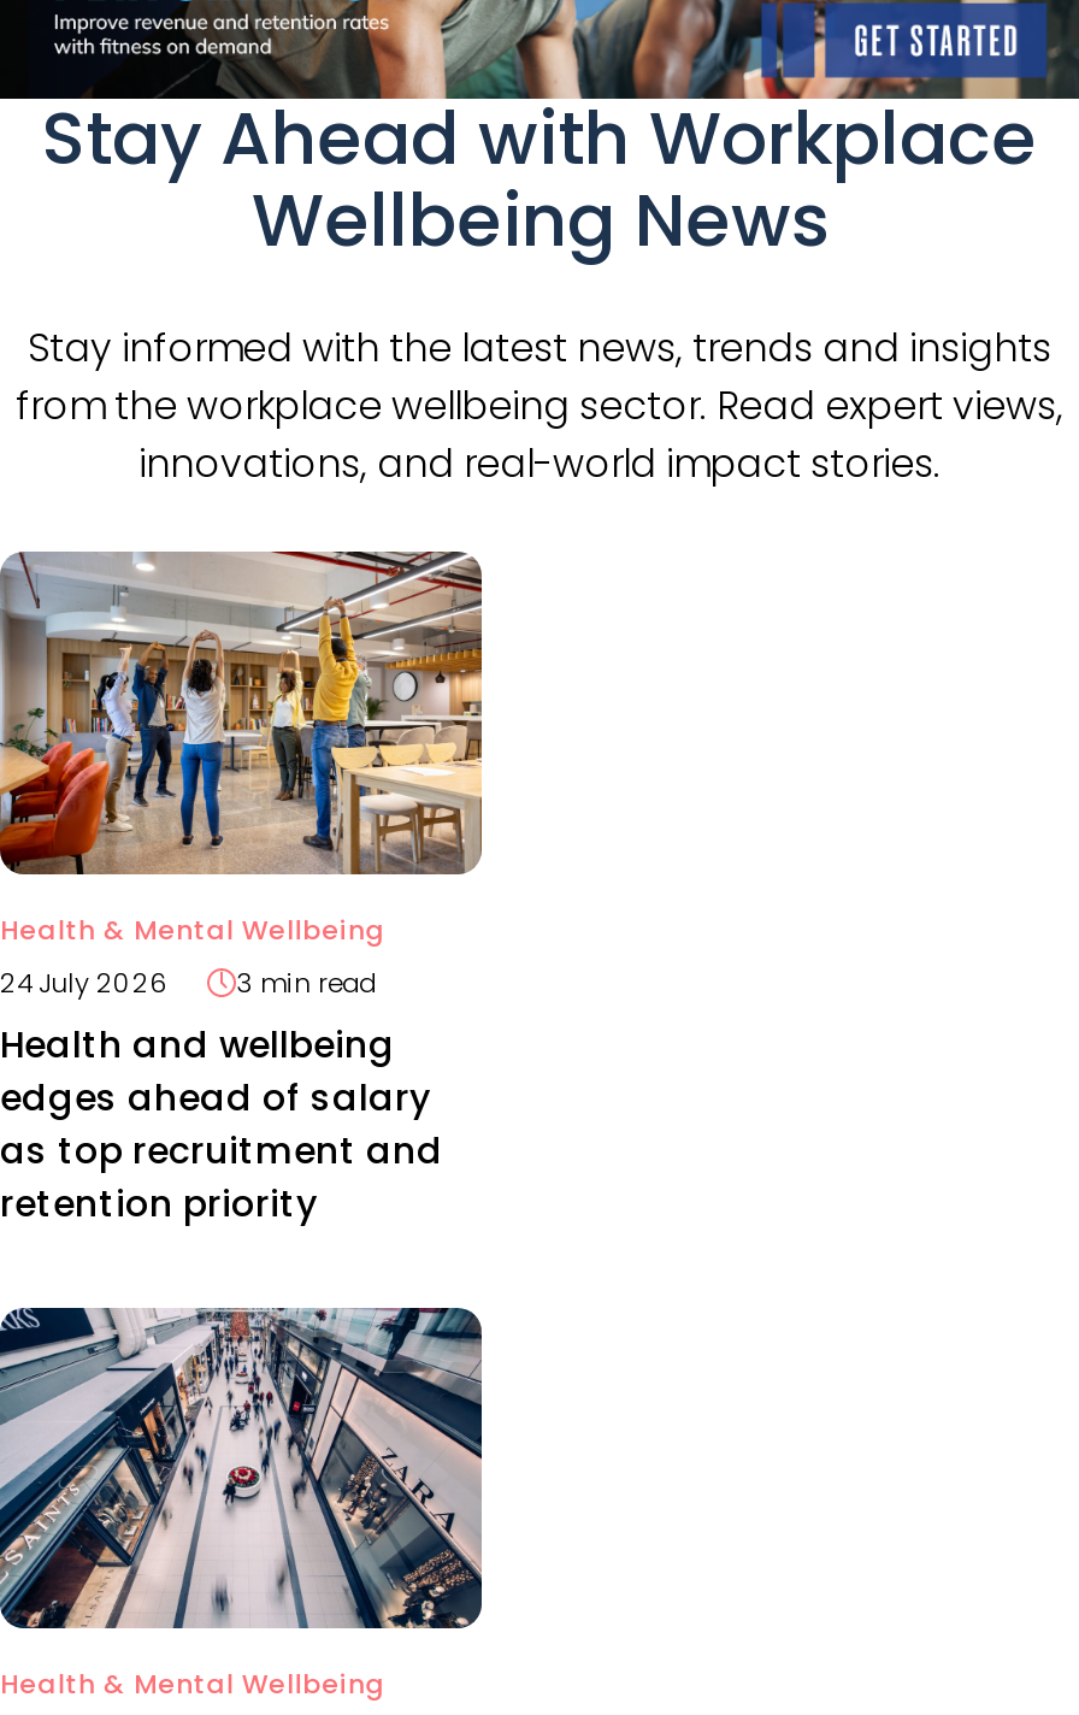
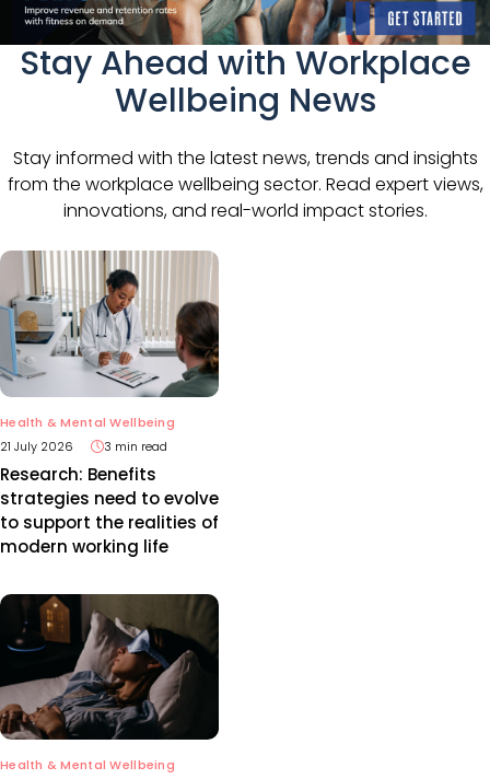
- [image]
- 24 July 2026 3 min read
+ [image]
+ 21 July 2026 3 min read

- Health and wellbeing
- edges ahead of salary
- as top recruitment and
- retention priority
+ Research: Benefits
+ strategies need to evolve
+ to support the realities of
+ modern working life

- [image]
+ [image]
